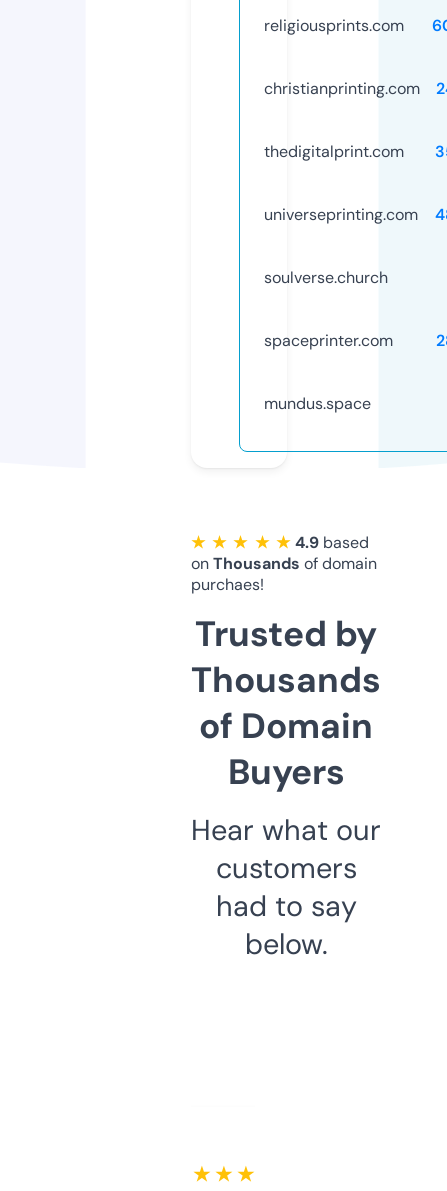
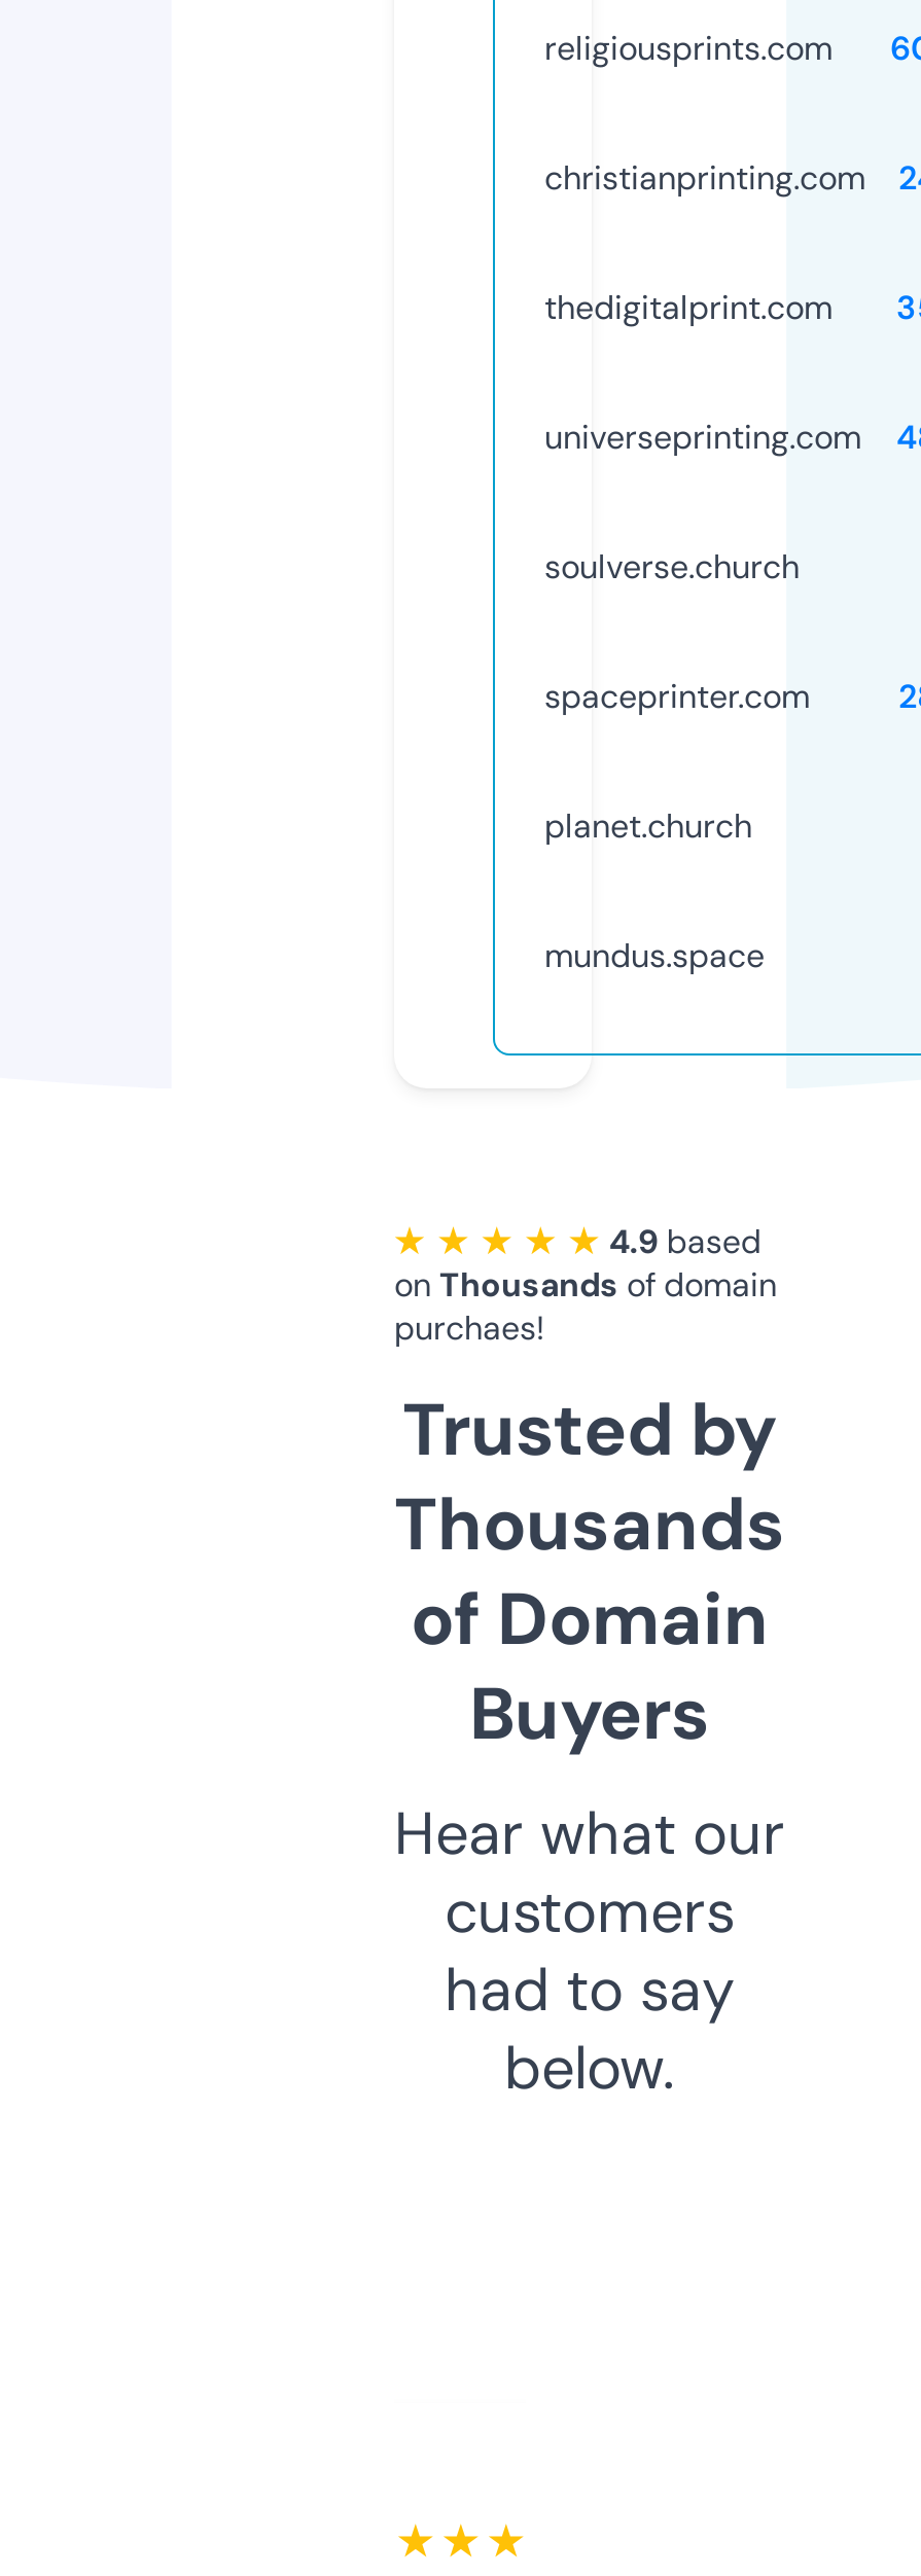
+ planet.church
